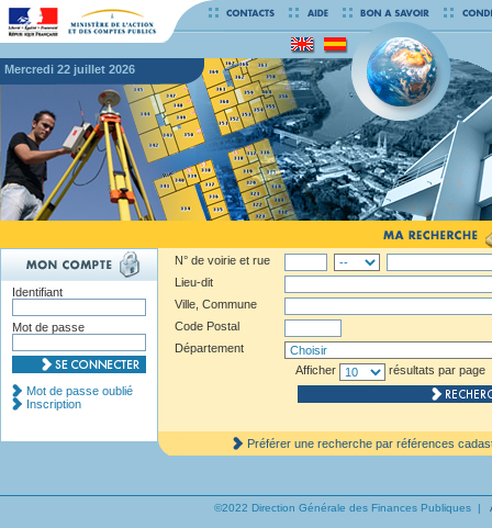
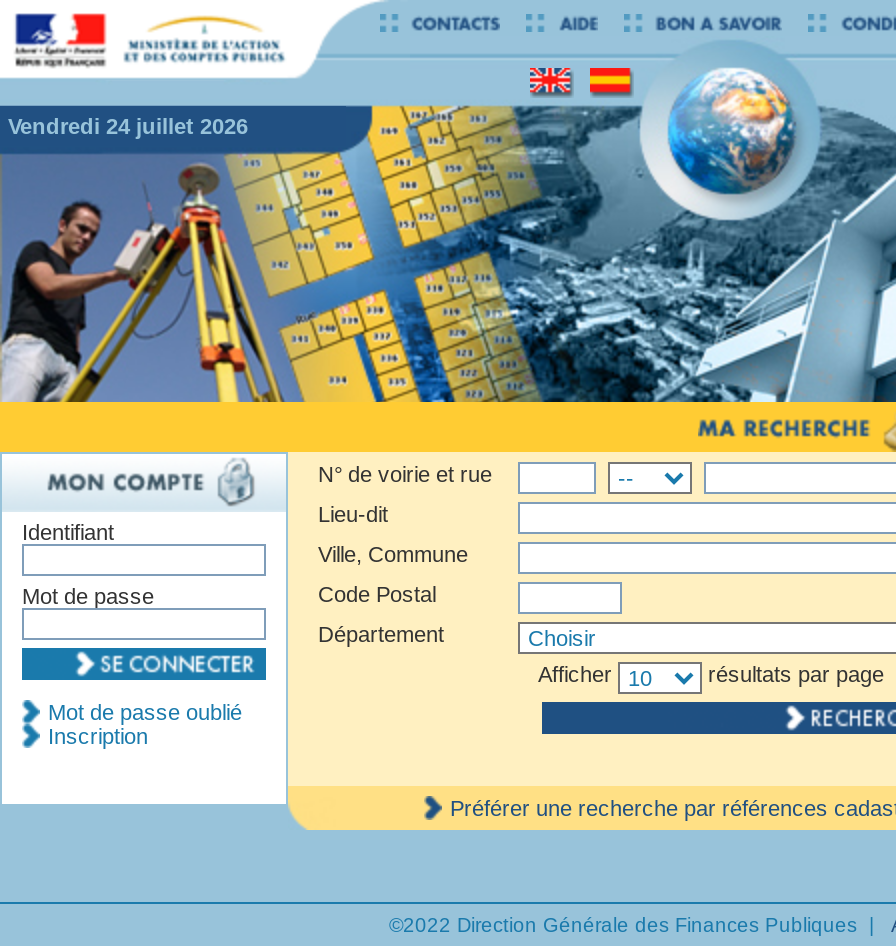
- mercredi 22 juillet 2026
+ vendredi 24 juillet 2026
